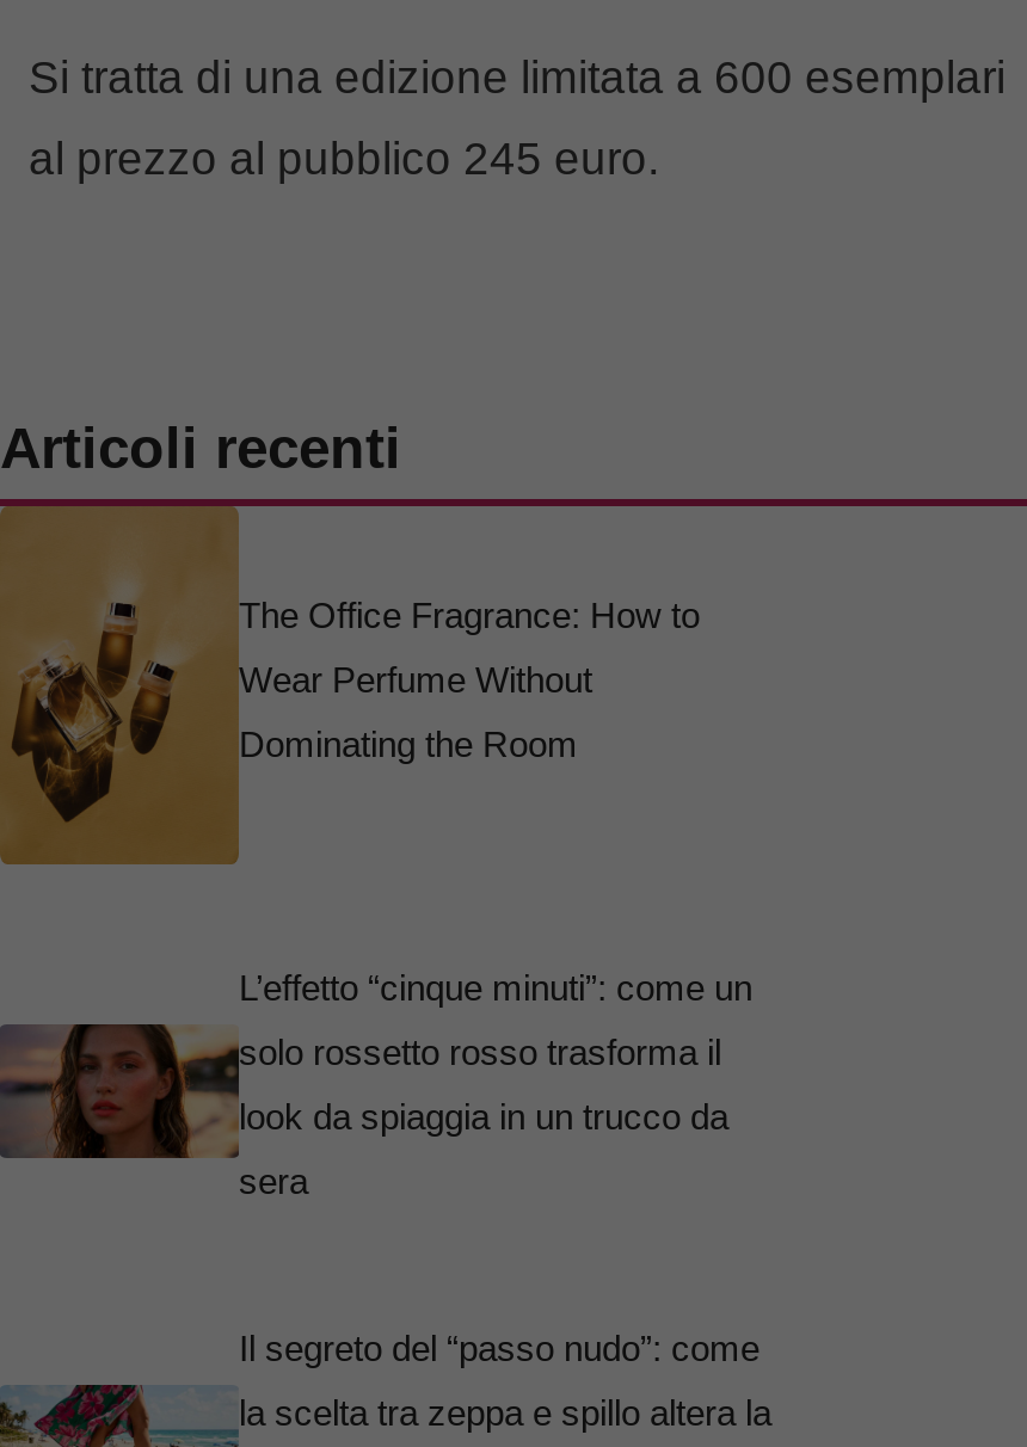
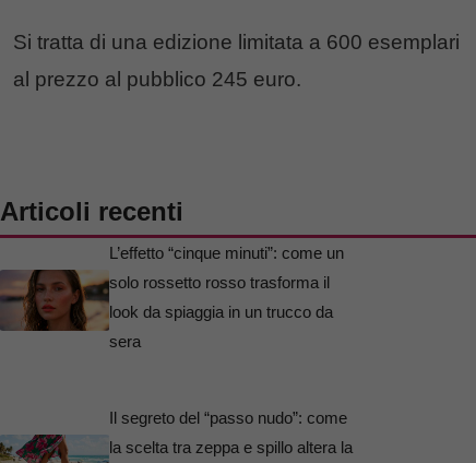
- [image]
- The Office Fragrance: How to
- Wear Perfume Without
- Dominating the Room
